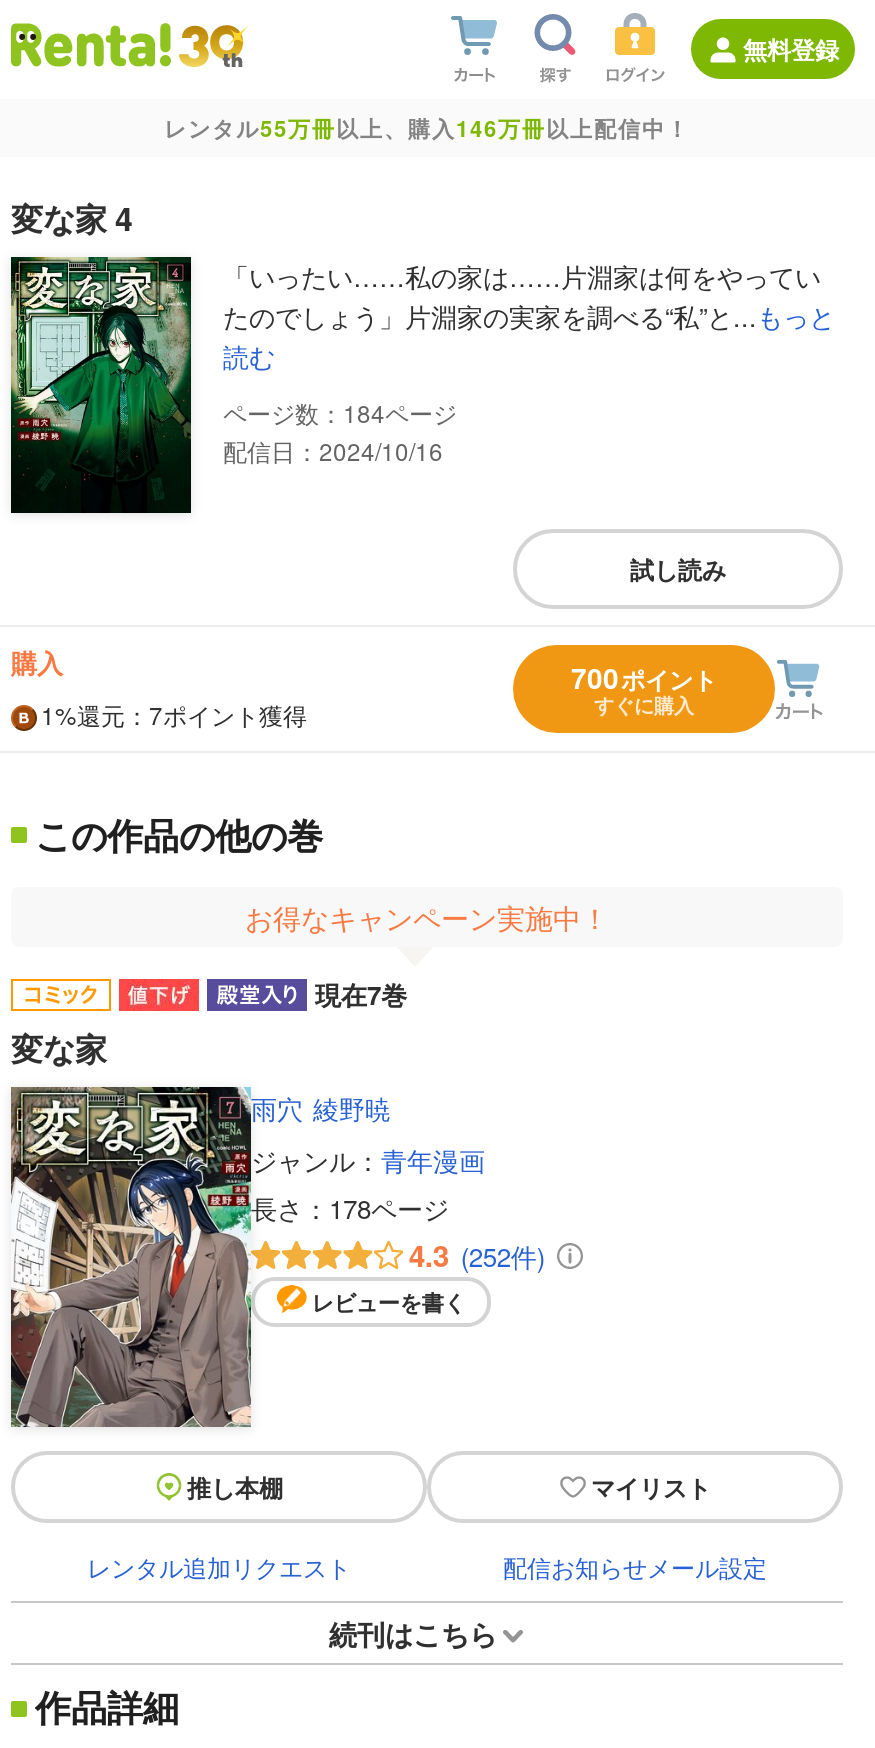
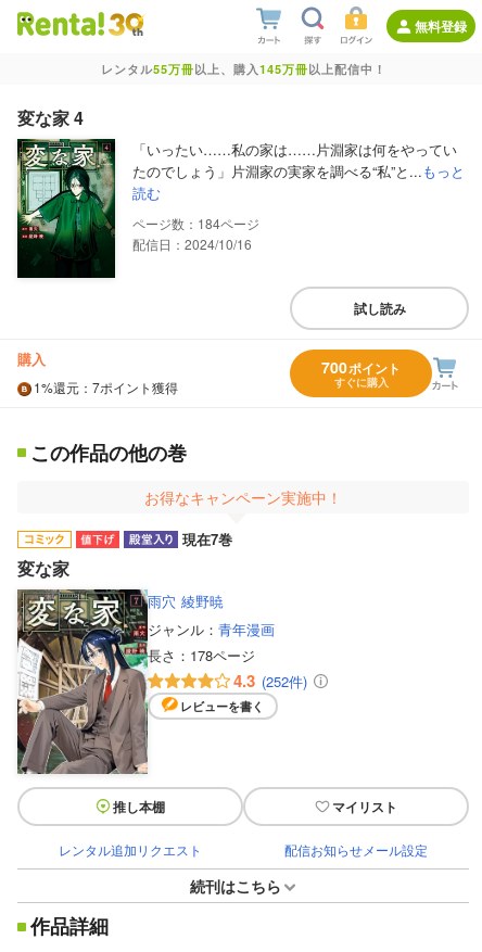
- レンタル55万冊以上、購入146万冊以上配信中！
+ レンタル55万冊以上、購入145万冊以上配信中！
